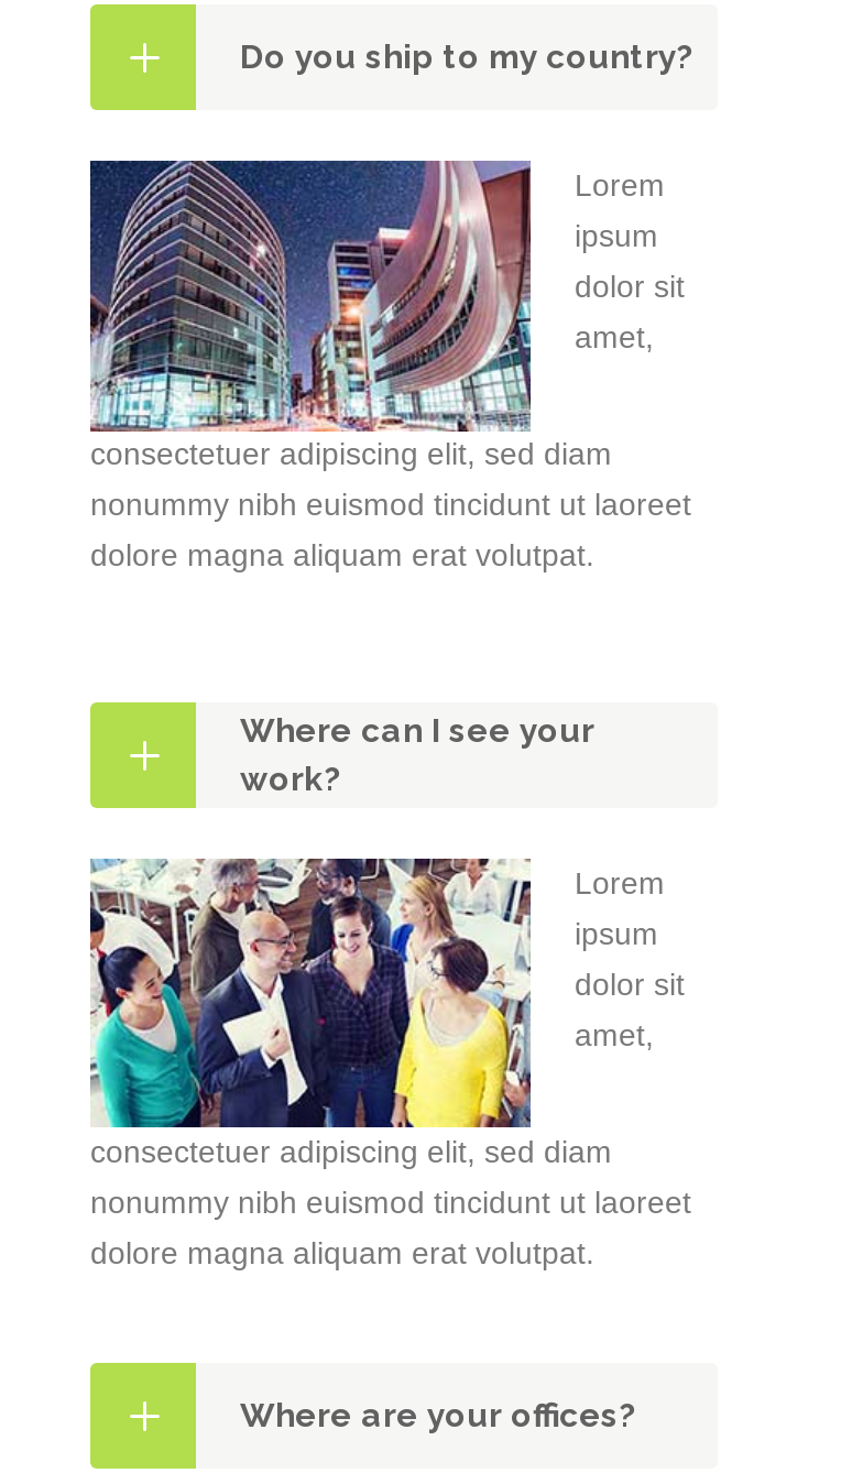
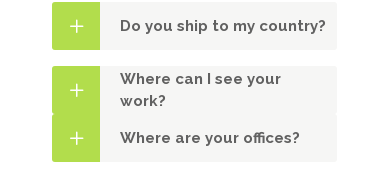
- [image]
- Lorem
- ipsum
- dolor sit
- amet,
- consectetuer adipiscing elit, sed diam
- nonummy nibh euismod tincidunt ut laoreet
- dolore magna aliquam erat volutpat.

- [image]
- Lorem
- ipsum
- dolor sit
- amet,
- consectetuer adipiscing elit, sed diam
- nonummy nibh euismod tincidunt ut laoreet
- dolore magna aliquam erat volutpat.
